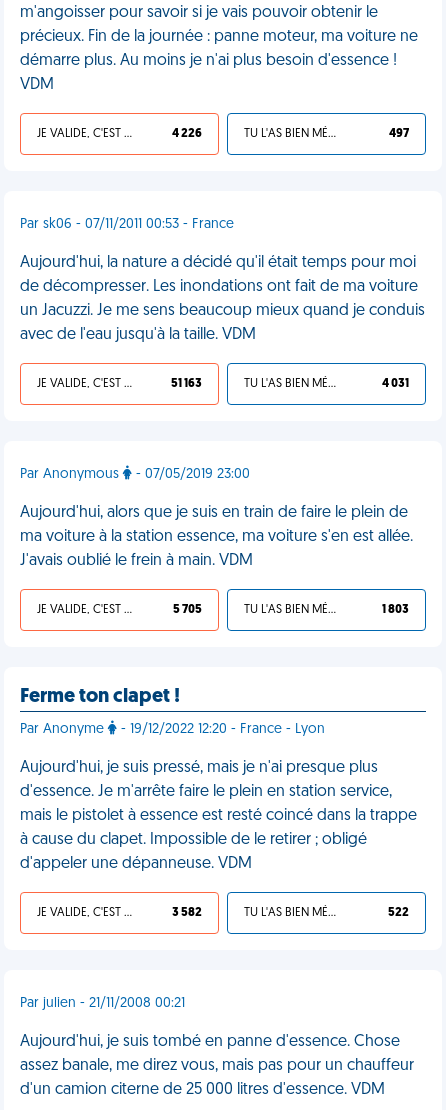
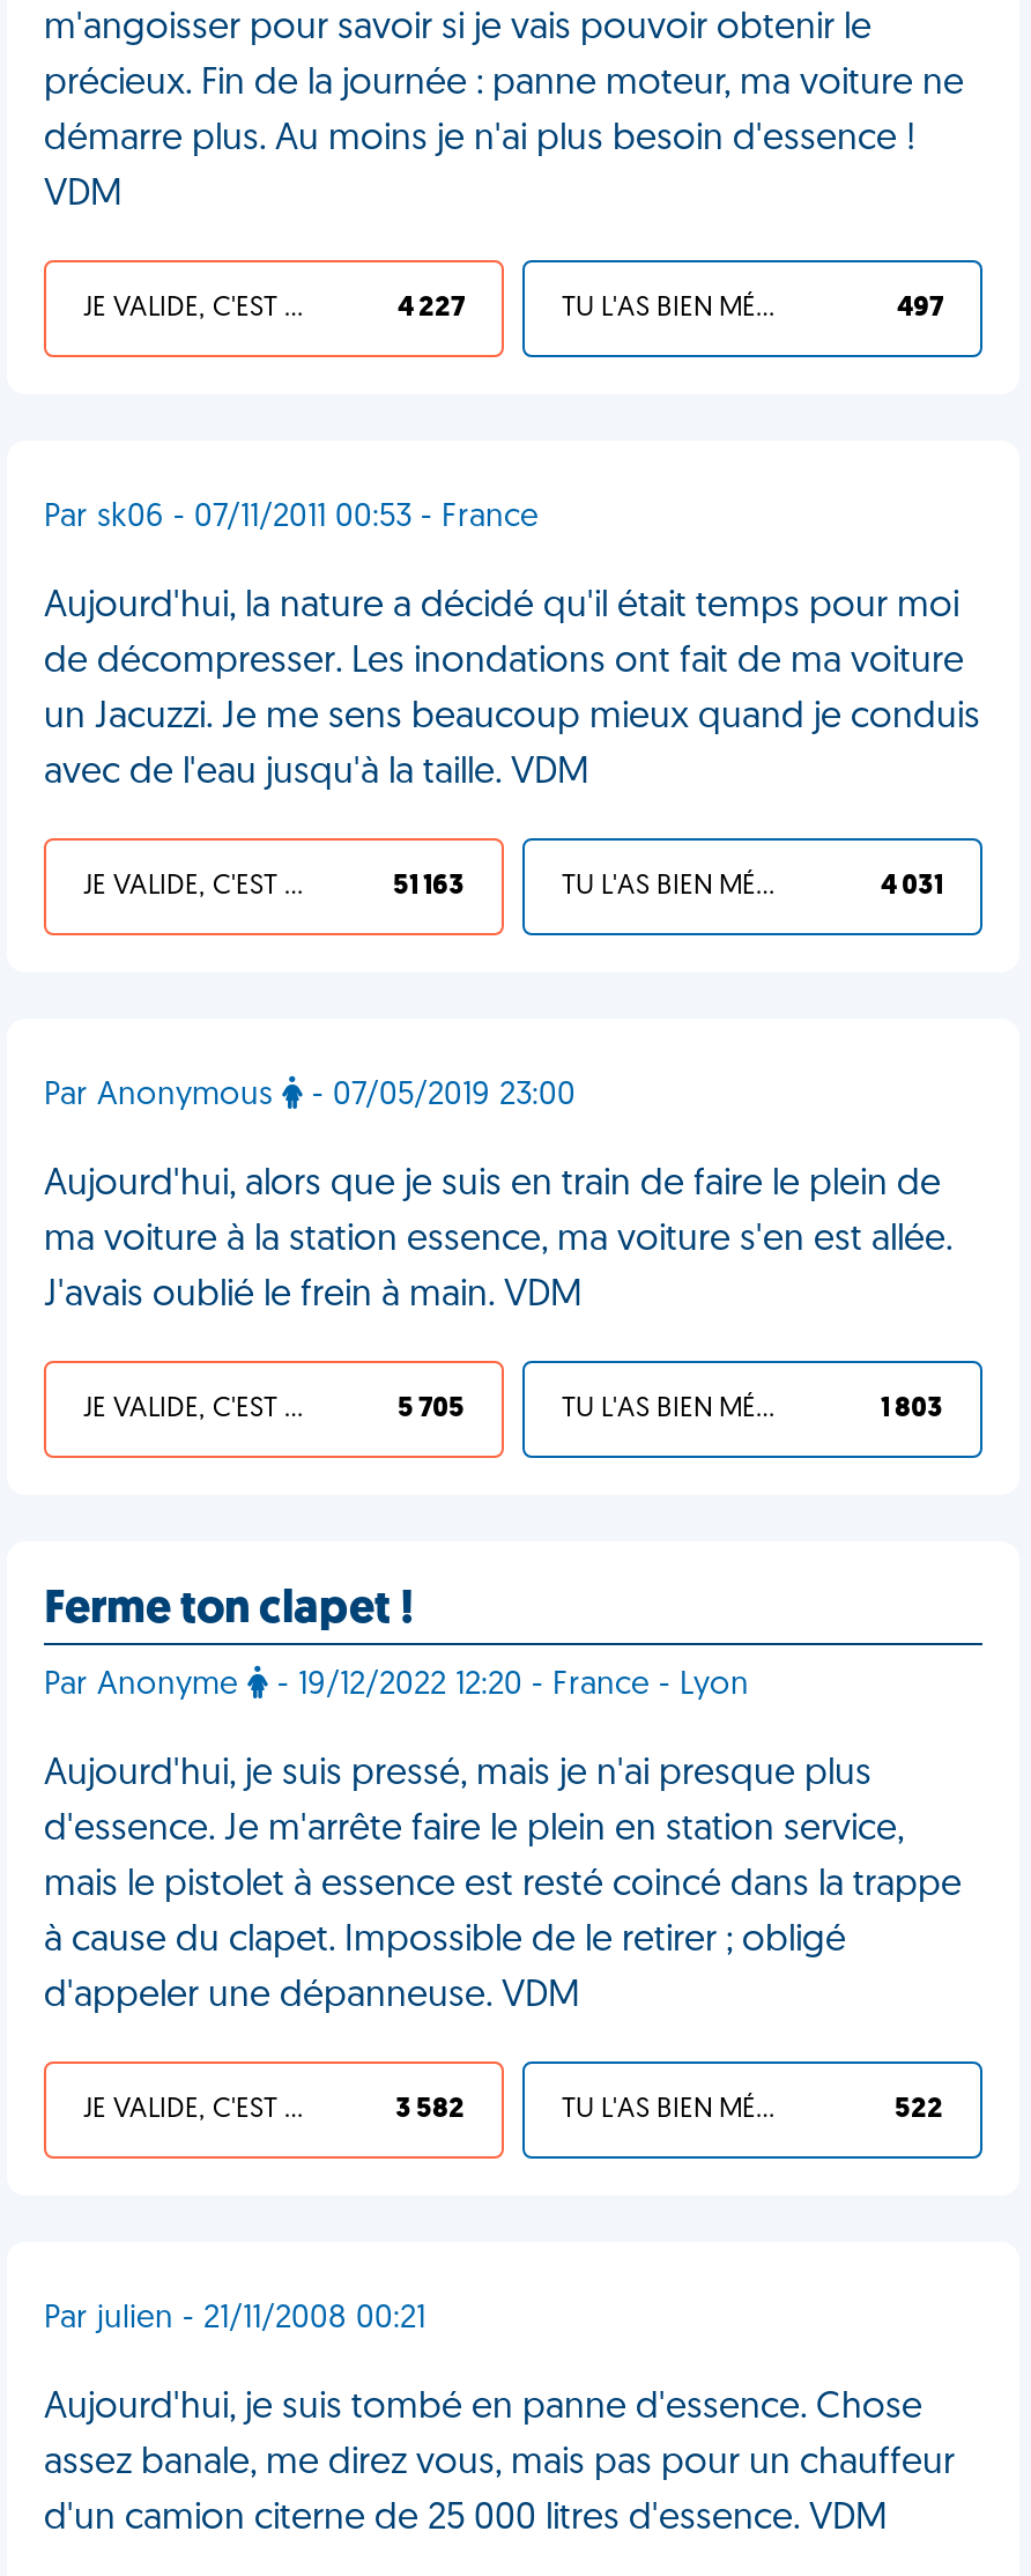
- 4 226
+ 4 227
